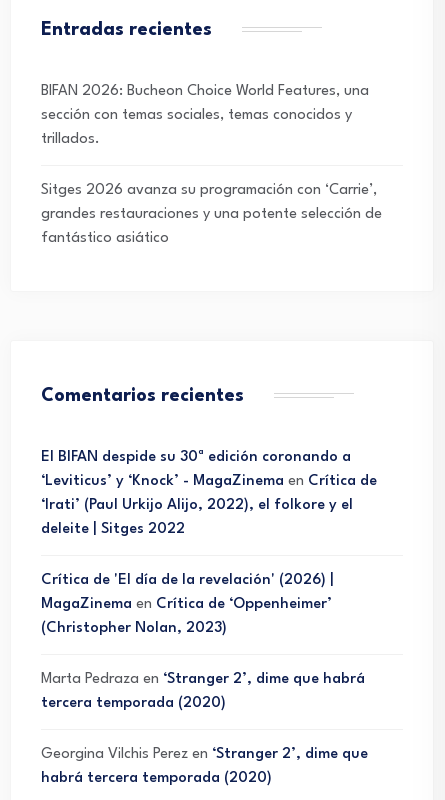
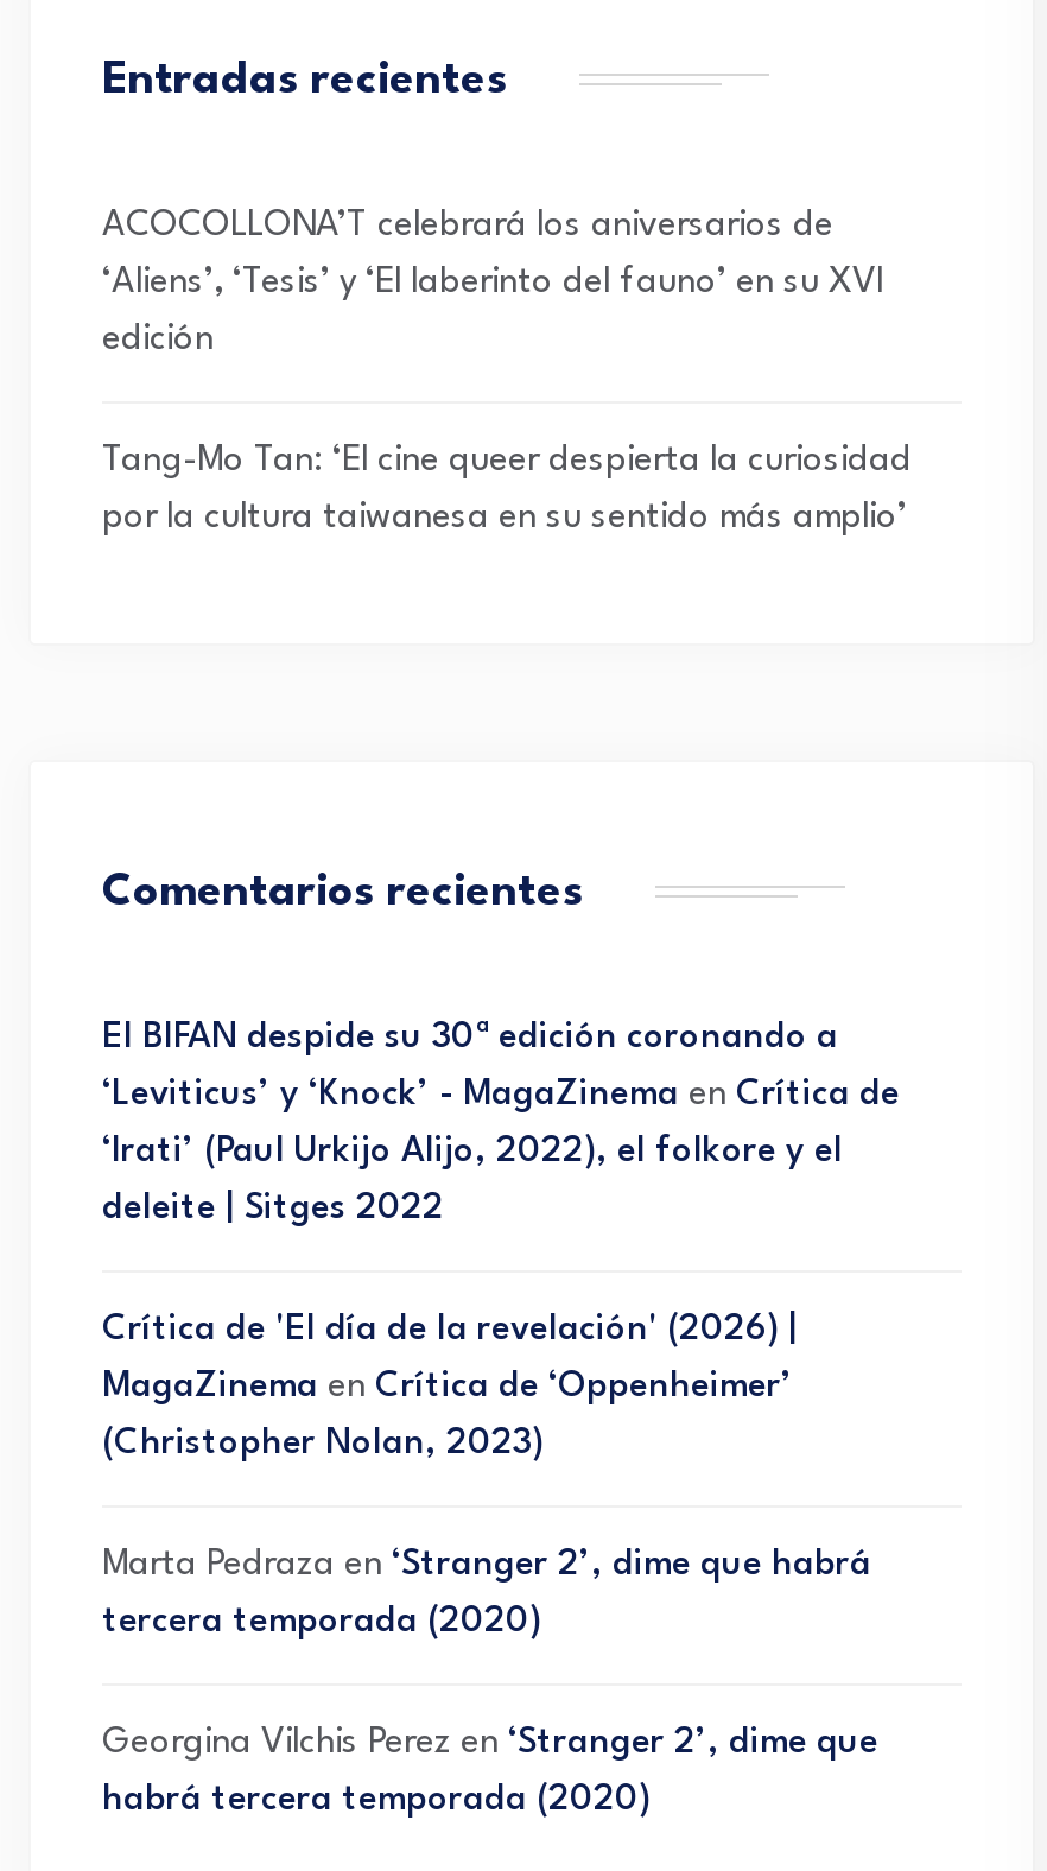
- BIFAN 2026: Bucheon Choice World Features, una
- sección con temas sociales, temas conocidos y
- trillados.
- Sitges 2026 avanza su programación con ‘Carrie’,
- grandes restauraciones y una potente selección de
- fantástico asiático
+ ACOCOLLONA’T celebrará los aniversarios de
+ ‘Aliens’, ‘Tesis’ y ‘El laberinto del fauno’ en su XVI
+ edición
+ Tang-Mo Tan: ‘El cine queer despierta la curiosidad
+ por la cultura taiwanesa en su sentido más amplio’
